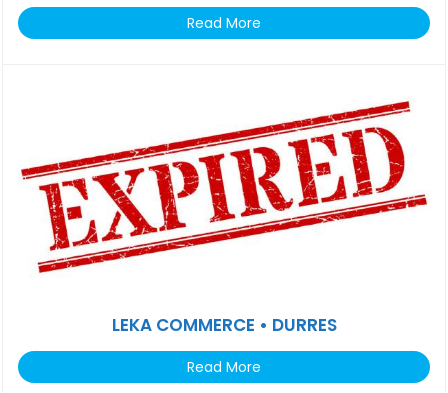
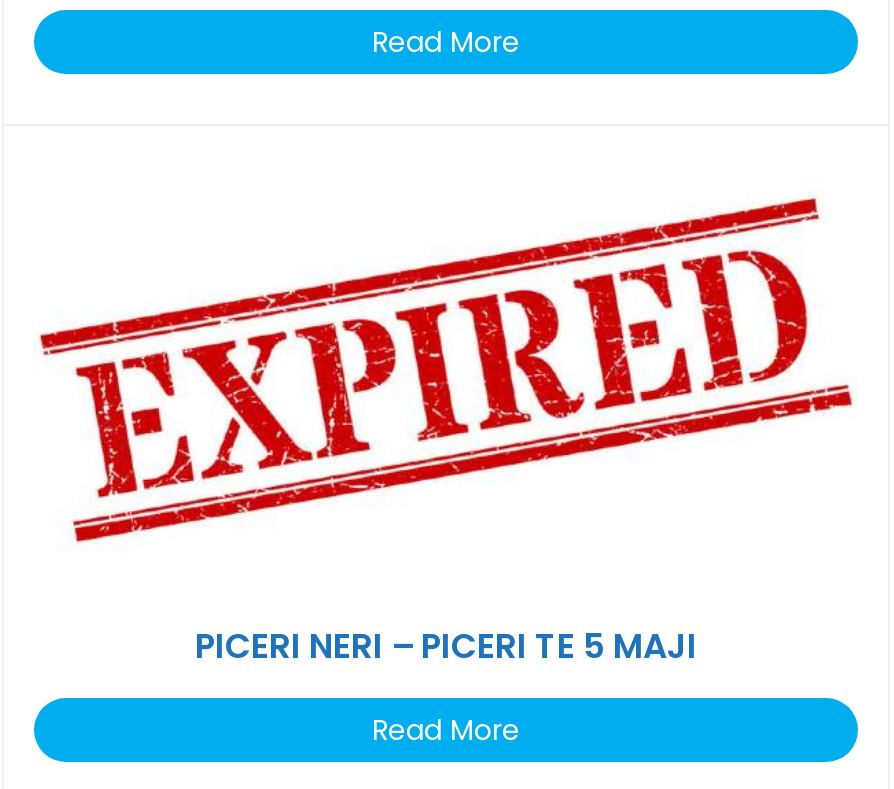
- LEKA COMMERCE • DURRES
+ PICERI NERI – PICERI TE 5 MAJI
